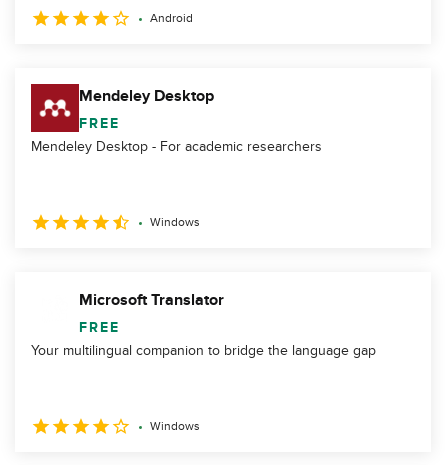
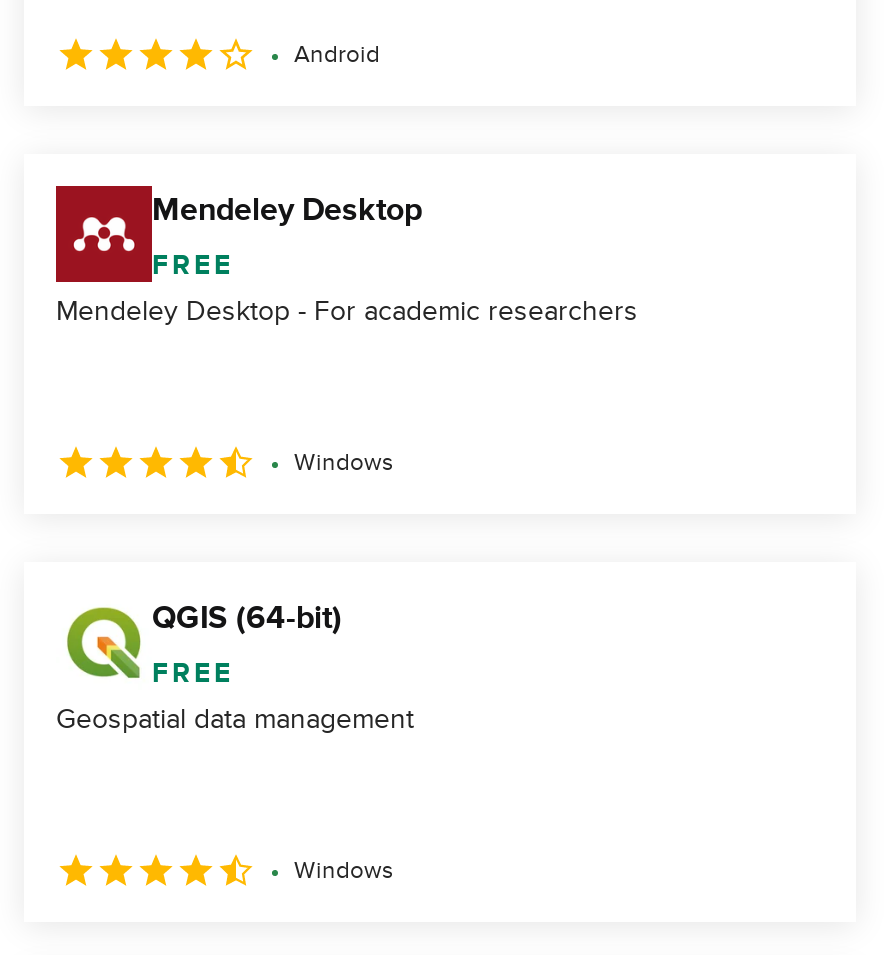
+ [image]

- Microsoft Translator
+ QGIS (64-bit)

- Your multilingual companion to bridge the language gap
+ Geospatial data management
